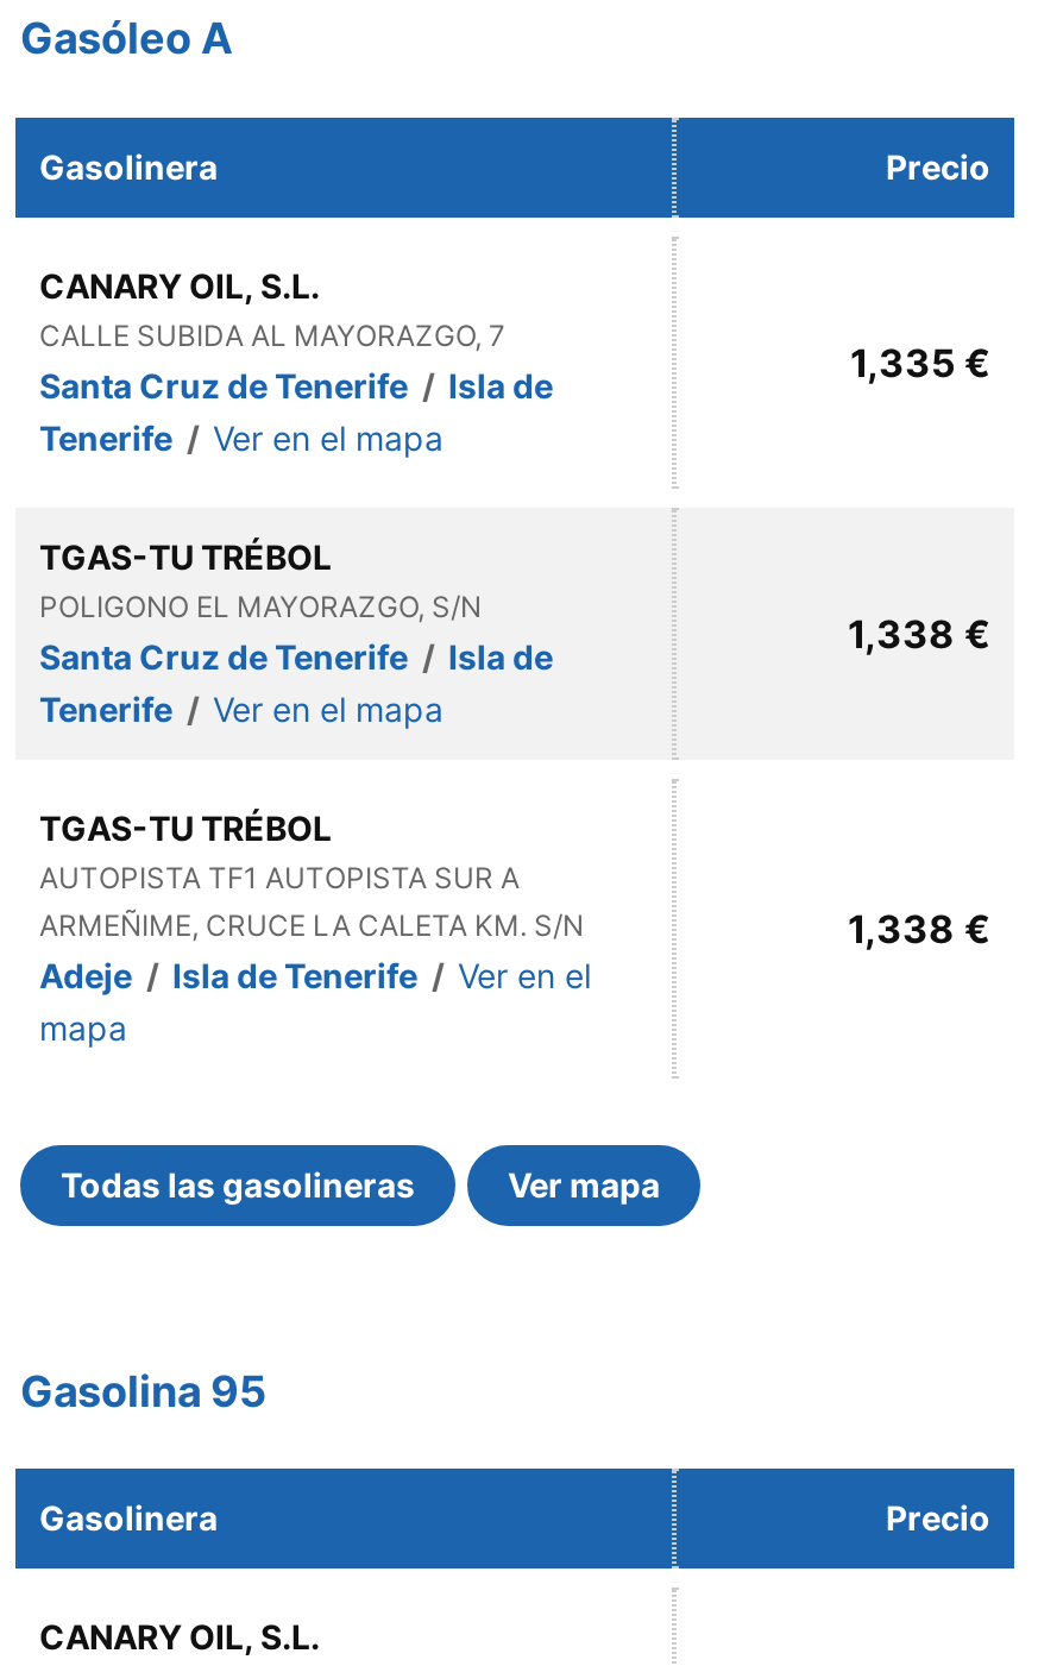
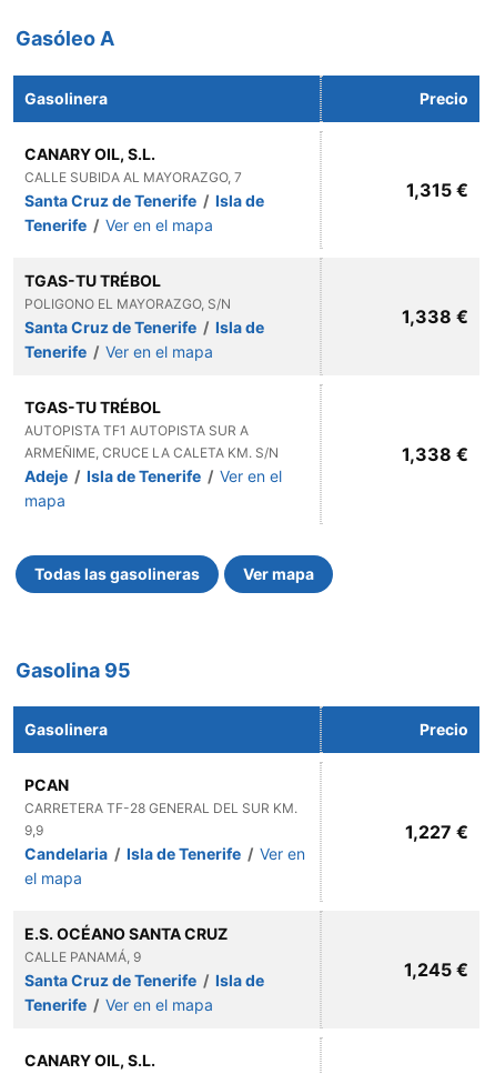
- 1,335 €
+ 1,315 €

+ PCAN
+ CARRETERA TF-28 GENERAL DEL SUR KM.
+ 9,9
+ Candelaria / Isla de Tenerife / Ver en
+ el mapa

+ E.S. OCÉANO SANTA CRUZ
+ CALLE PANAMÁ, 9
+ Santa Cruz de Tenerife / Isla de
+ Tenerife / Ver en el mapa

+ 1,245 €

+ 1,227 €
